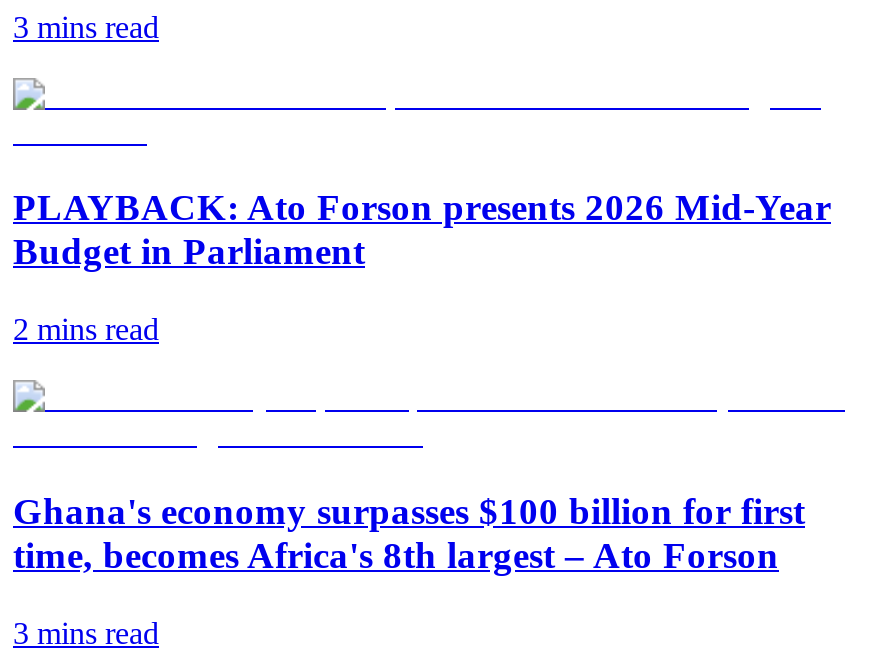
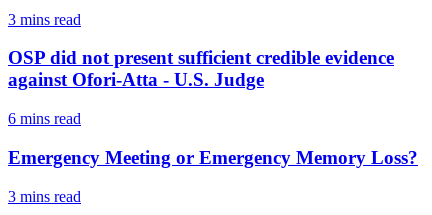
- PLAYBACK: Ato Forson presents 2026 Mid-Year
- Budget in Parliament
+ OSP did not present sufficient credible evidence
+ against Ofori-Atta - U.S. Judge

- 2 mins read
+ 6 mins read

- Ghana's economy surpasses $100 billion for first
- time, becomes Africa's 8th largest – Ato Forson
+ Emergency Meeting or Emergency Memory Loss?
